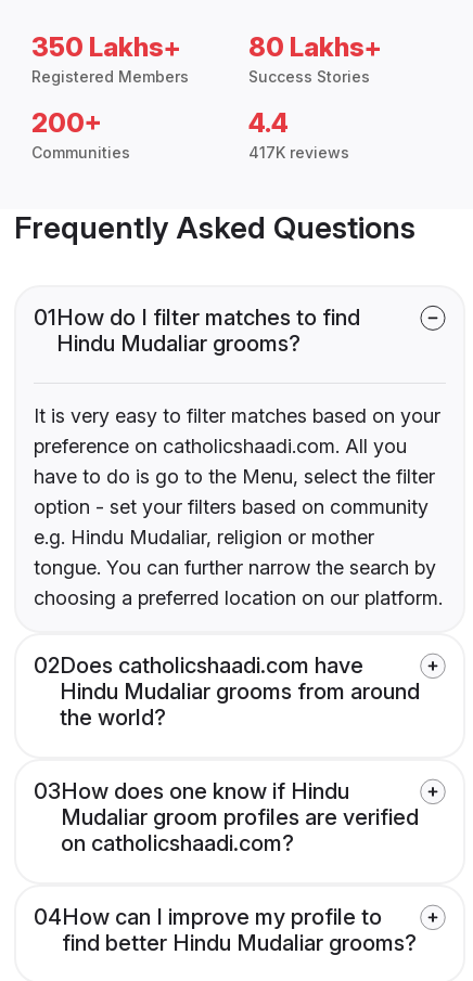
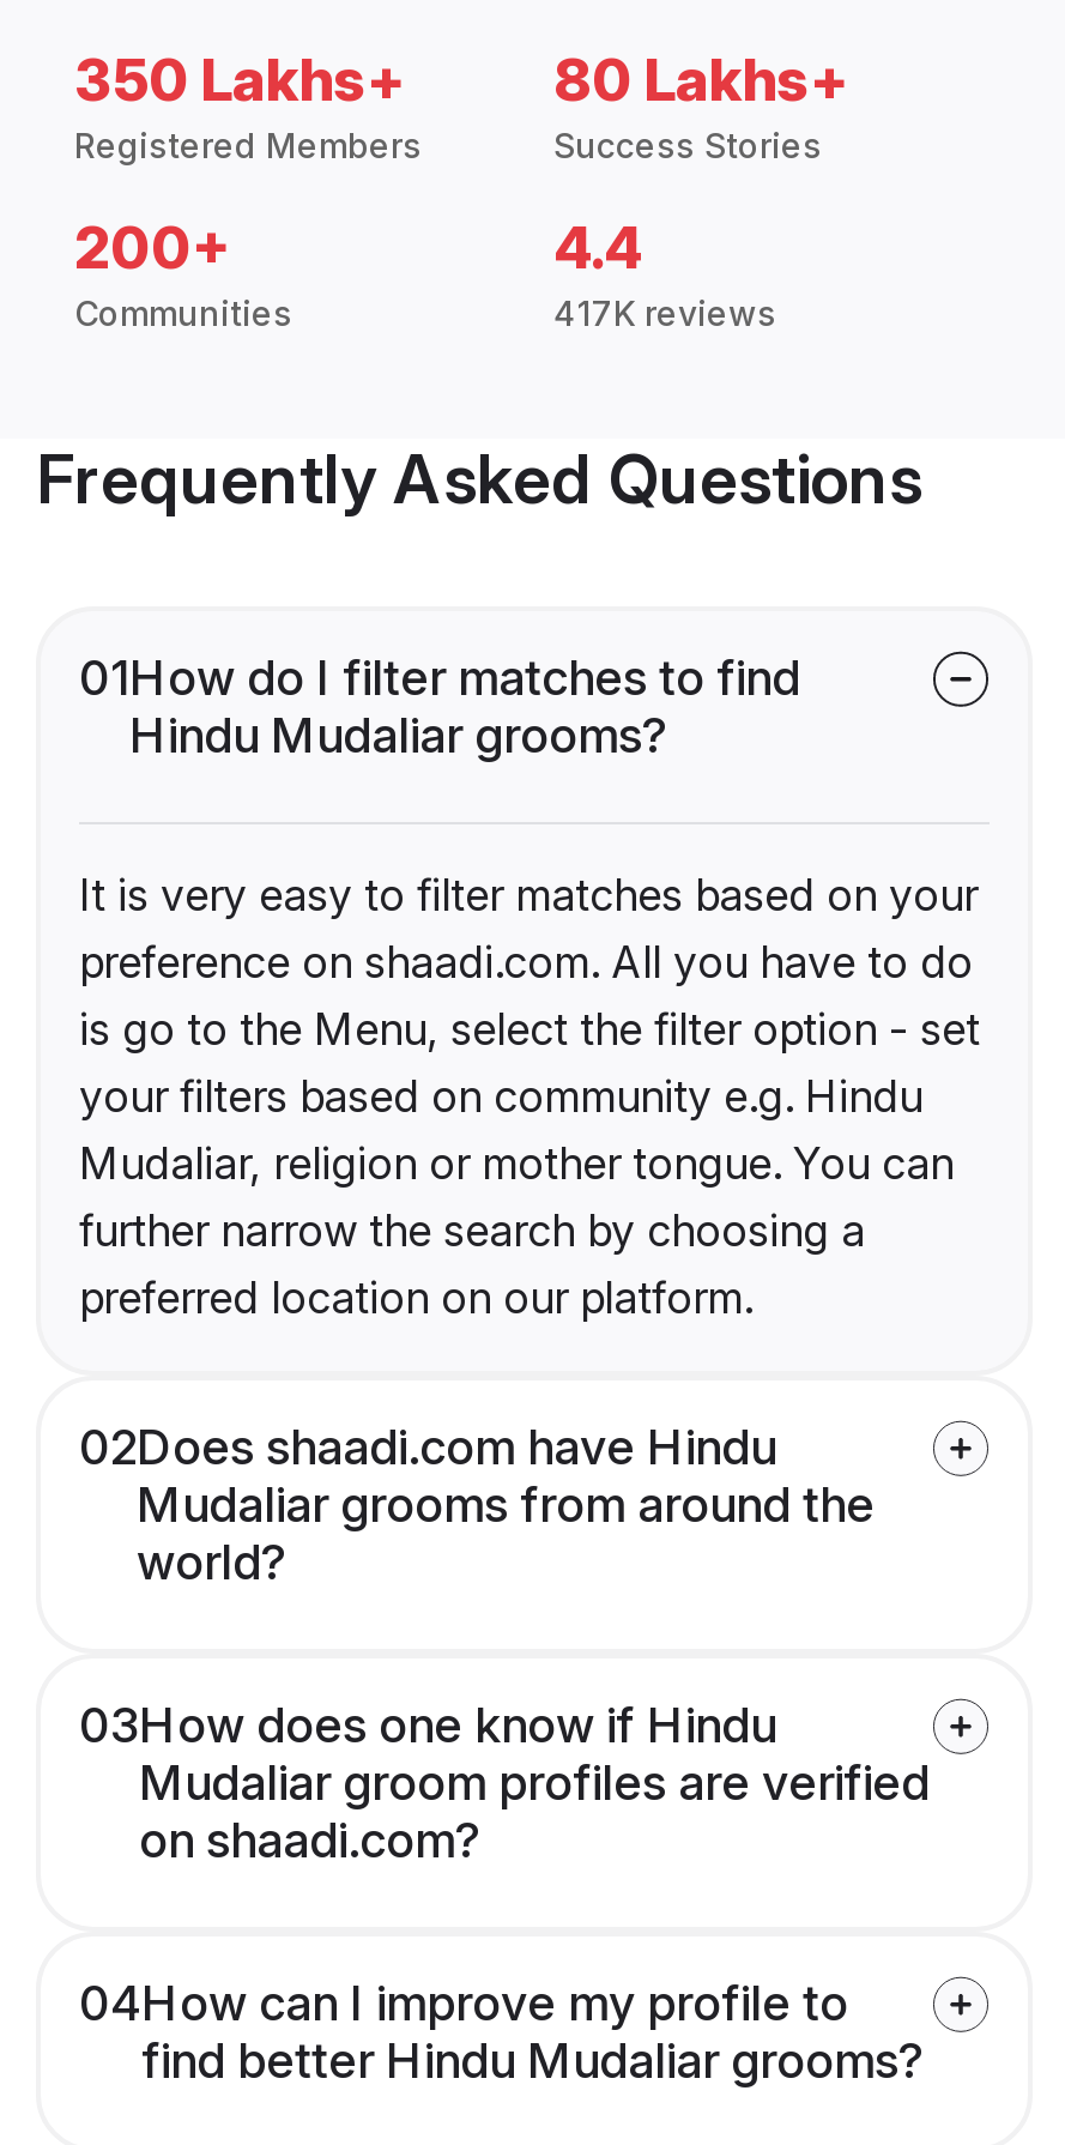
- preference on catholicshaadi.com. All you
- have to do is go to the Menu, select the filter
- option - set your filters based on community
- e.g. Hindu Mudaliar, religion or mother
- tongue. You can further narrow the search by
- choosing a preferred location on our platform.
+ preference on shaadi.com. All you have to do
+ is go to the Menu, select the filter option - set
+ your filters based on community e.g. Hindu
+ Mudaliar, religion or mother tongue. You can
+ further narrow the search by choosing a
+ preferred location on our platform.

- 02Does catholicshaadi.com have
- Hindu Mudaliar grooms from around
- the world?
+ 02Does shaadi.com have Hindu
+ Mudaliar grooms from around the
+ world?

- on catholicshaadi.com?
+ on shaadi.com?
